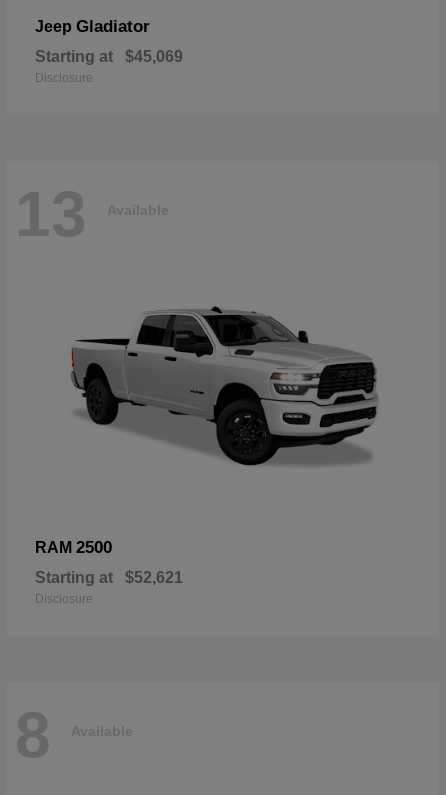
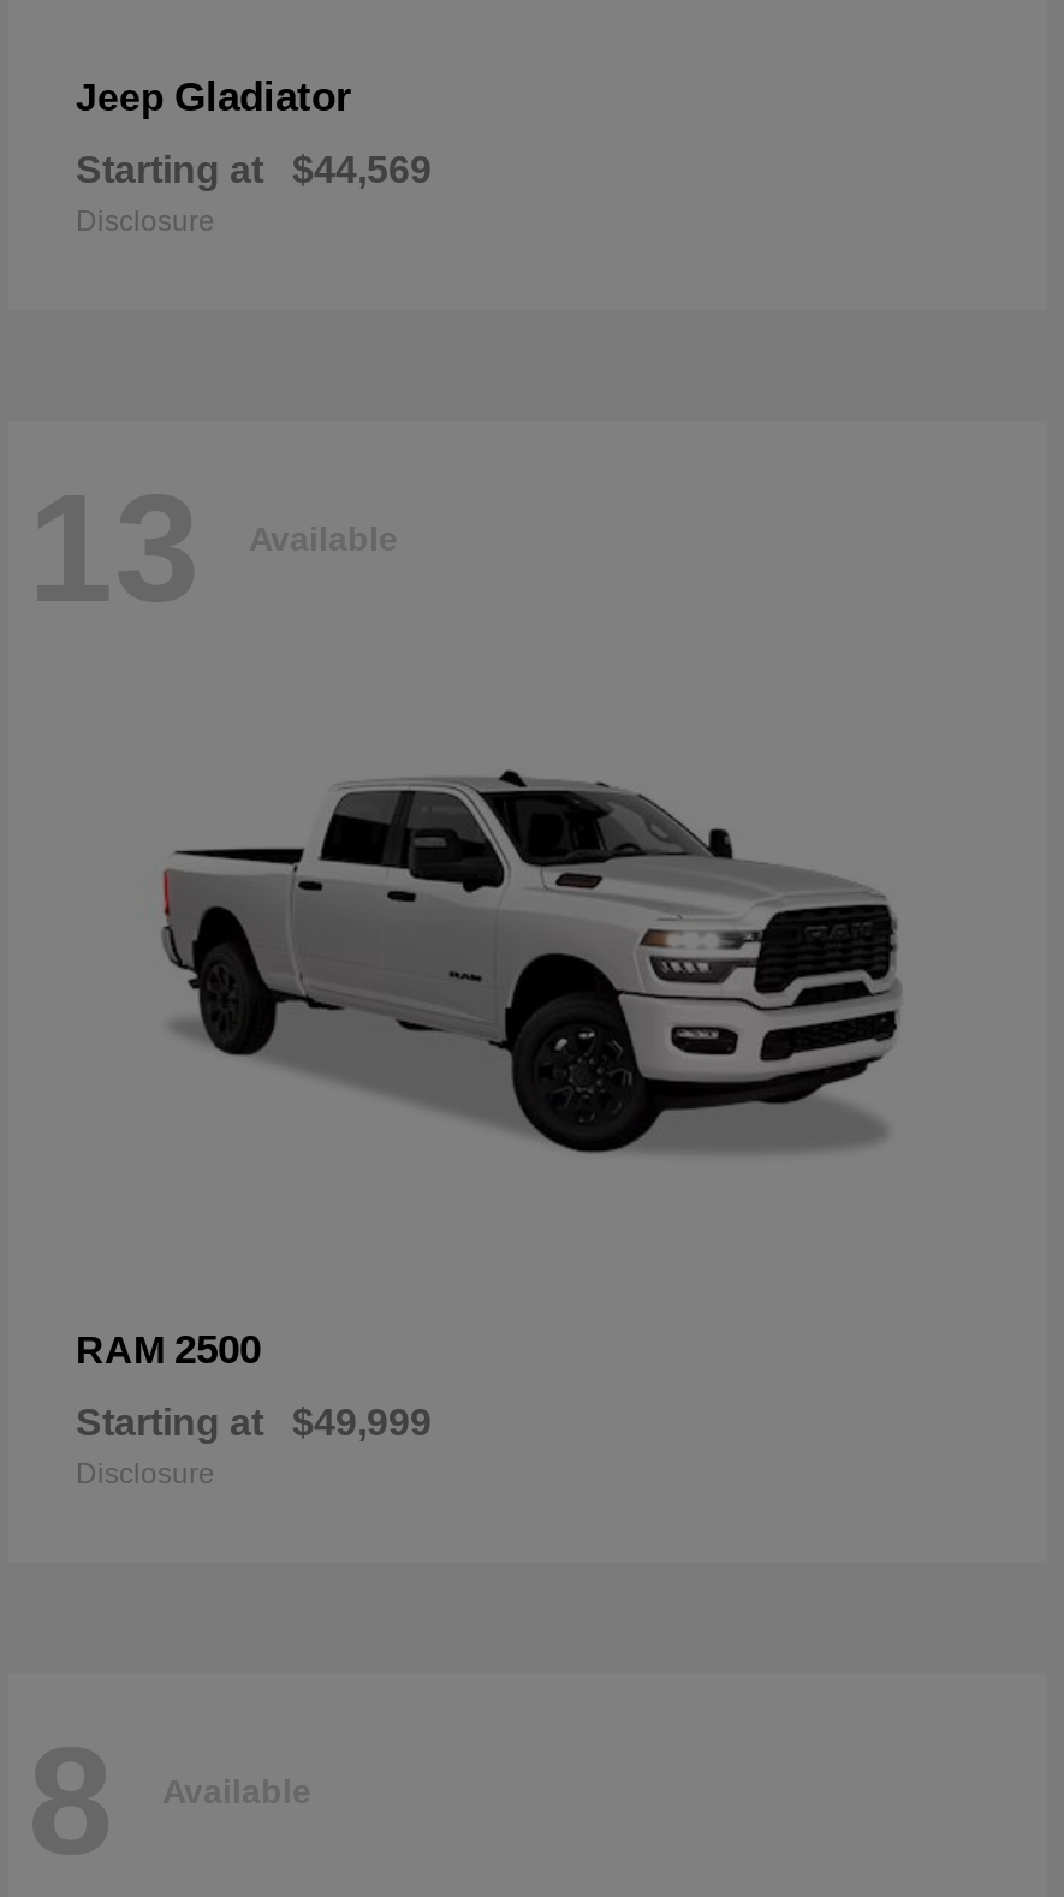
- Starting at $45,069
+ Starting at $44,569

- Starting at $52,621
+ Starting at $49,999
